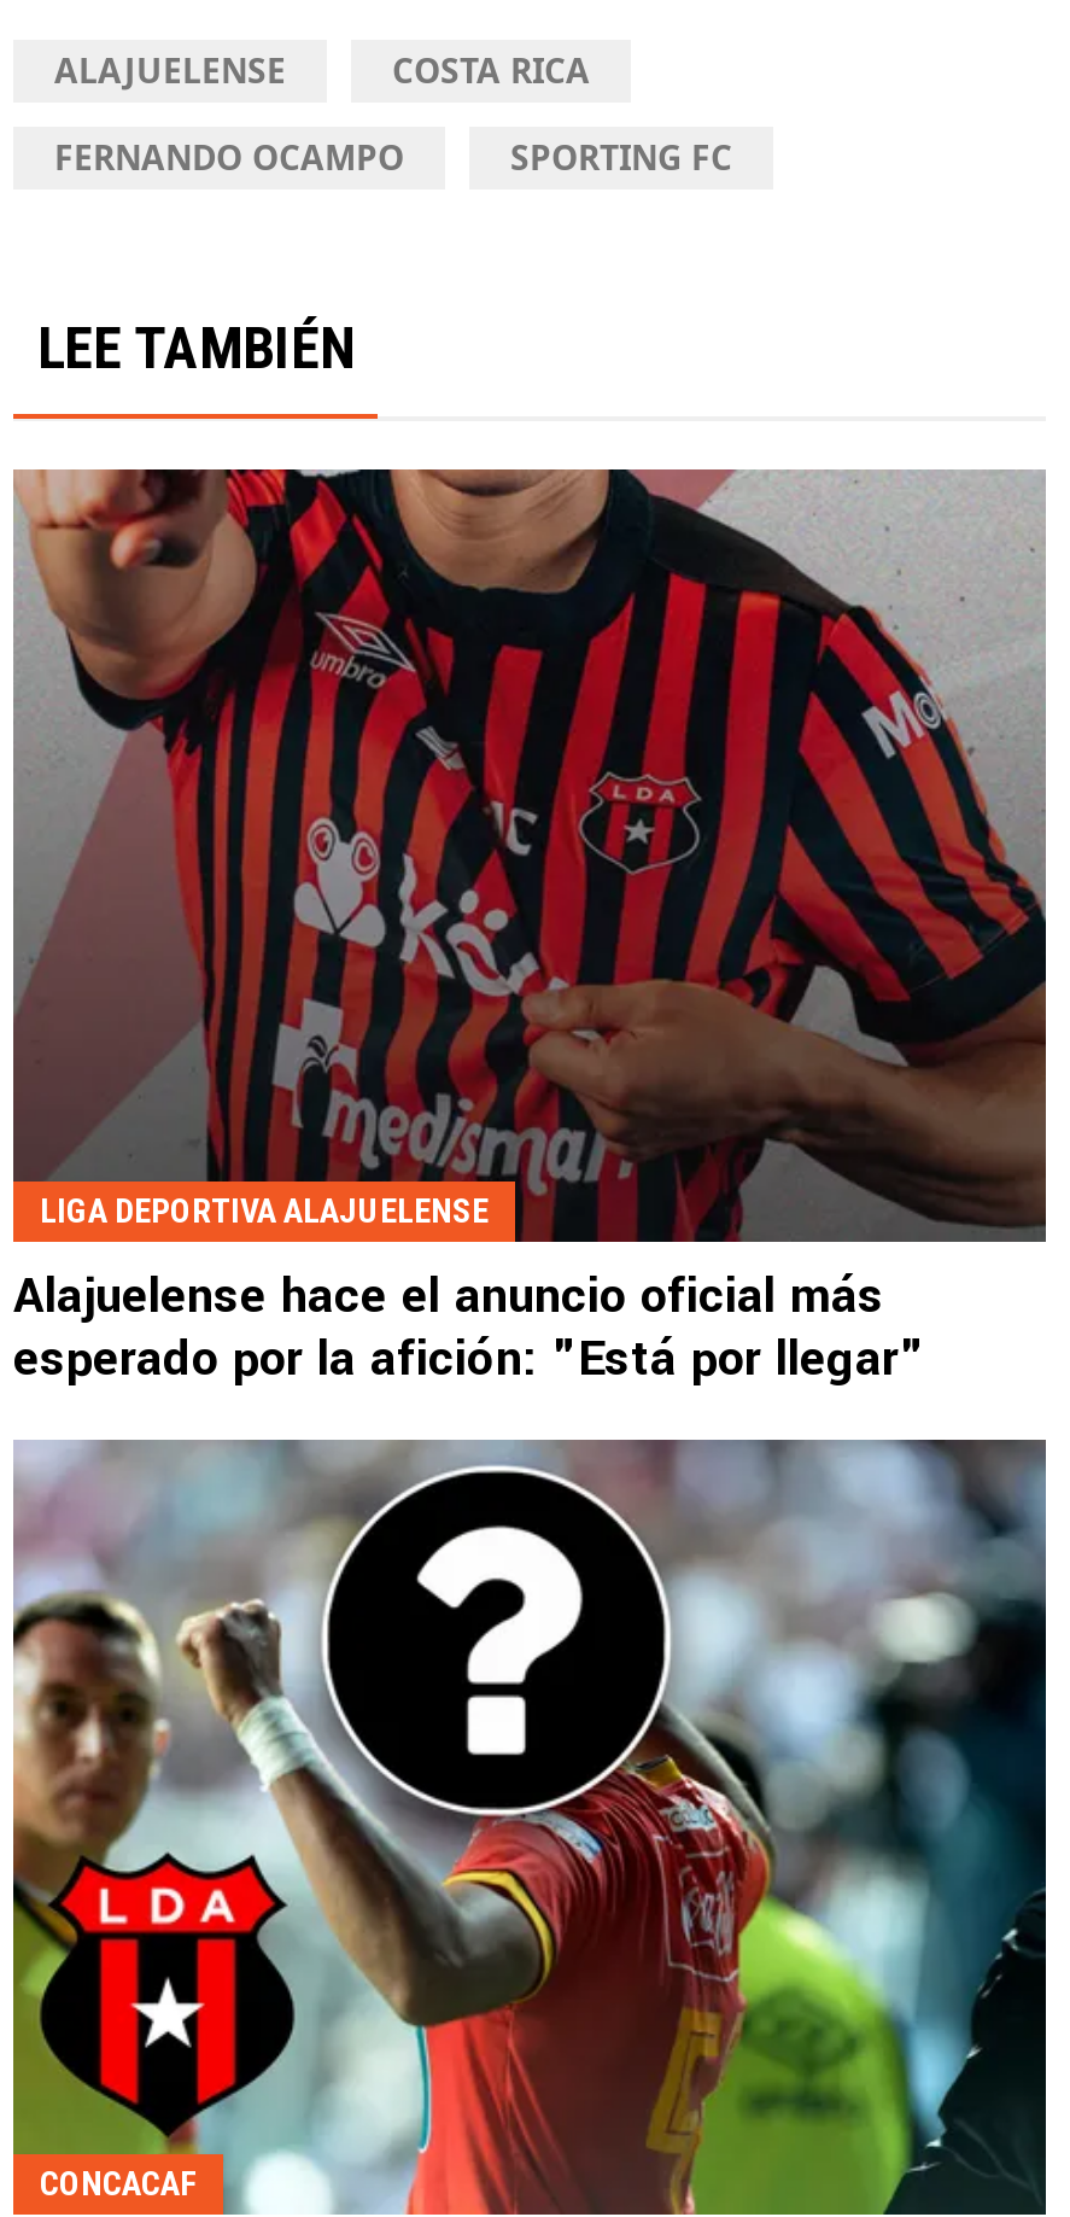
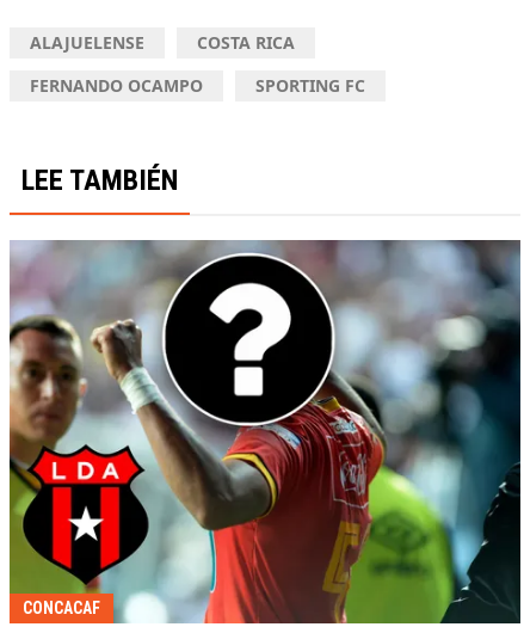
- [image]
- LIGA DEPORTIVA ALAJUELENSE
- Alajuelense hace el anuncio oficial más
- esperado por la afición: "Está por llegar"
